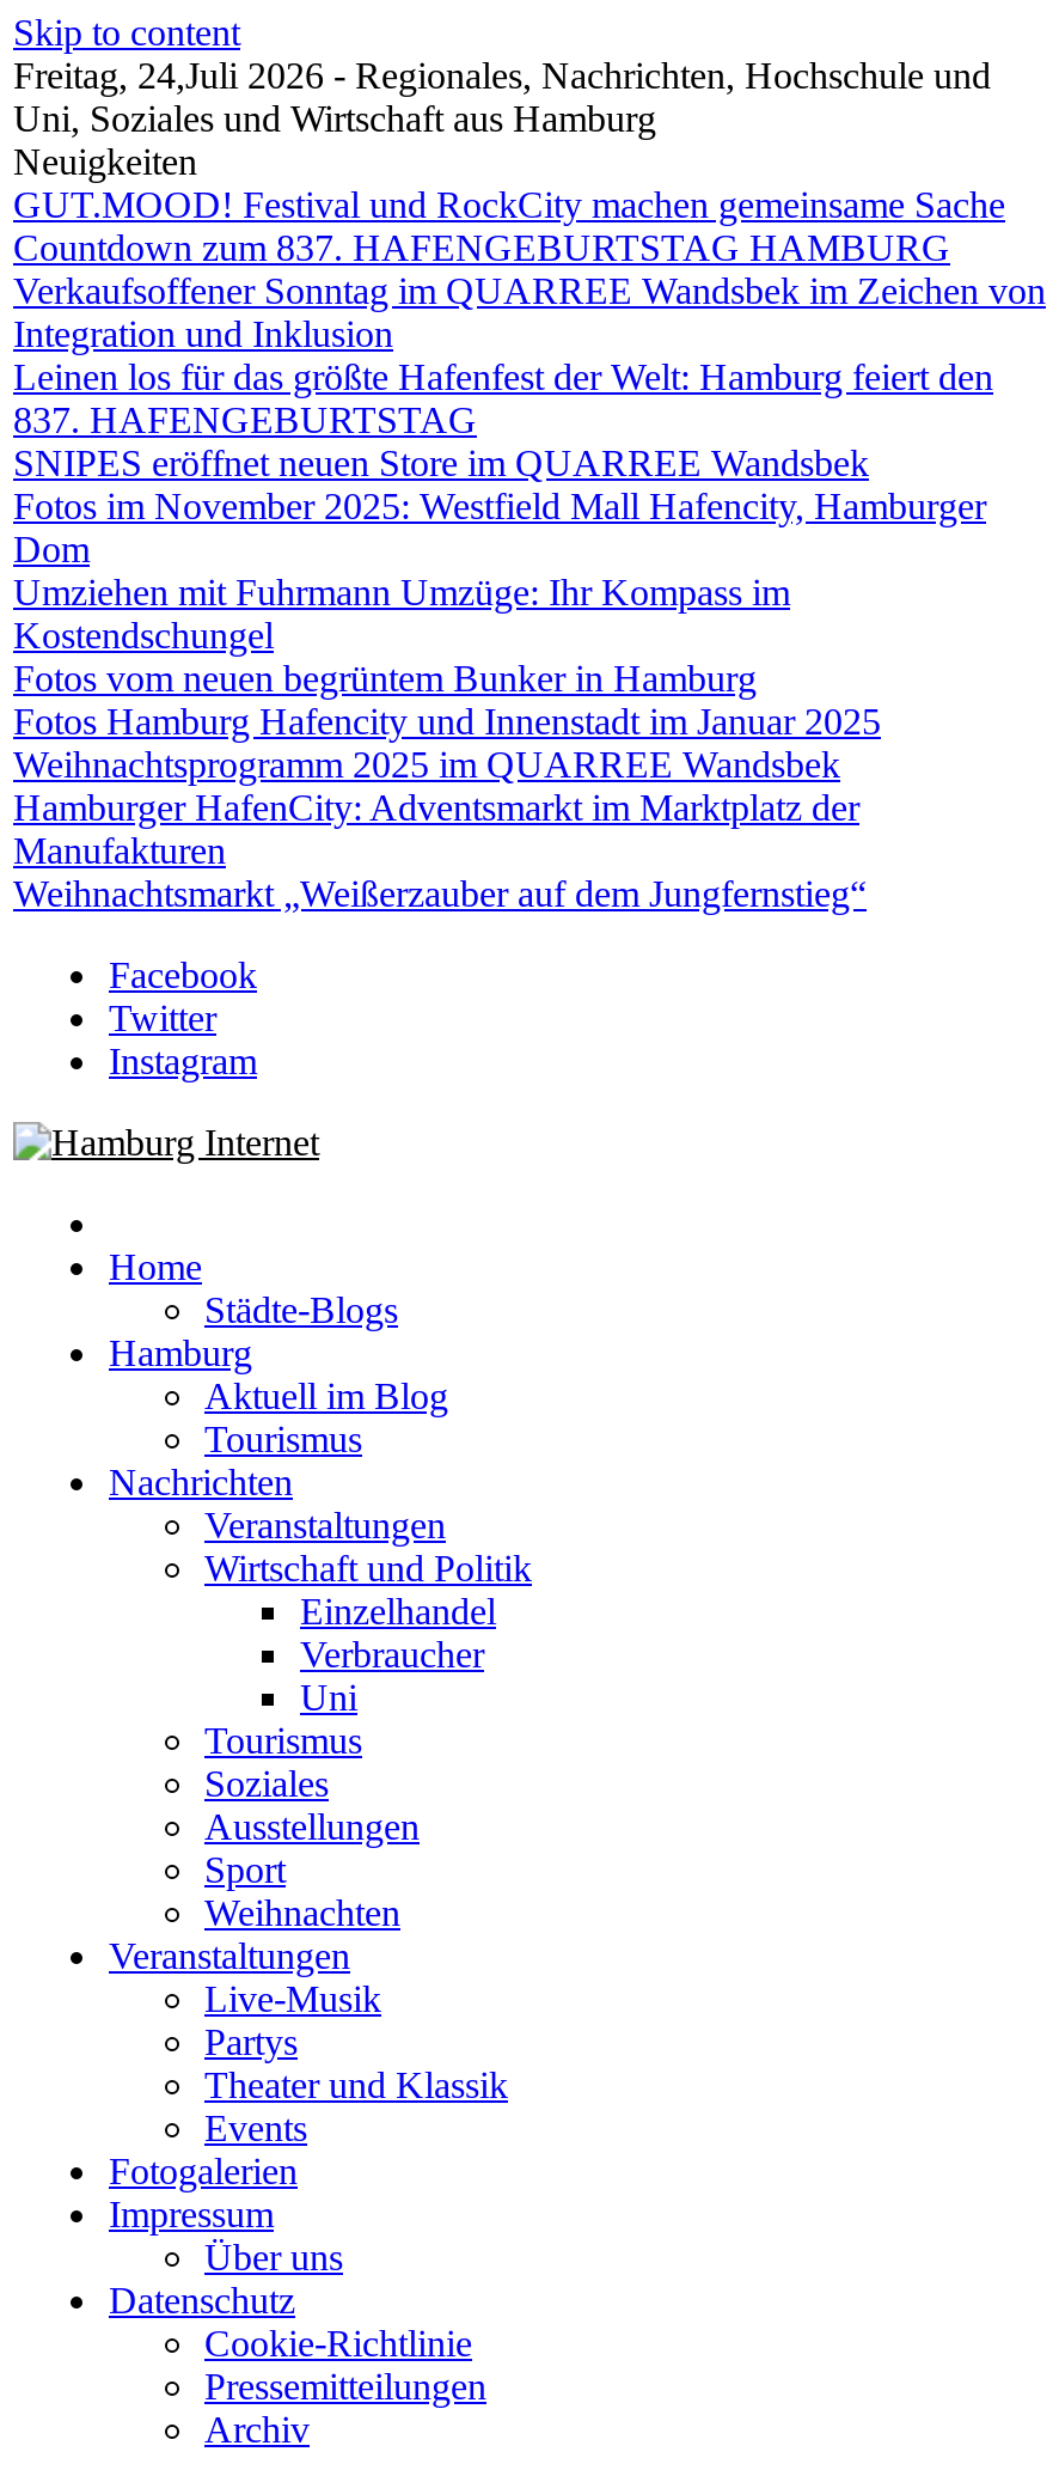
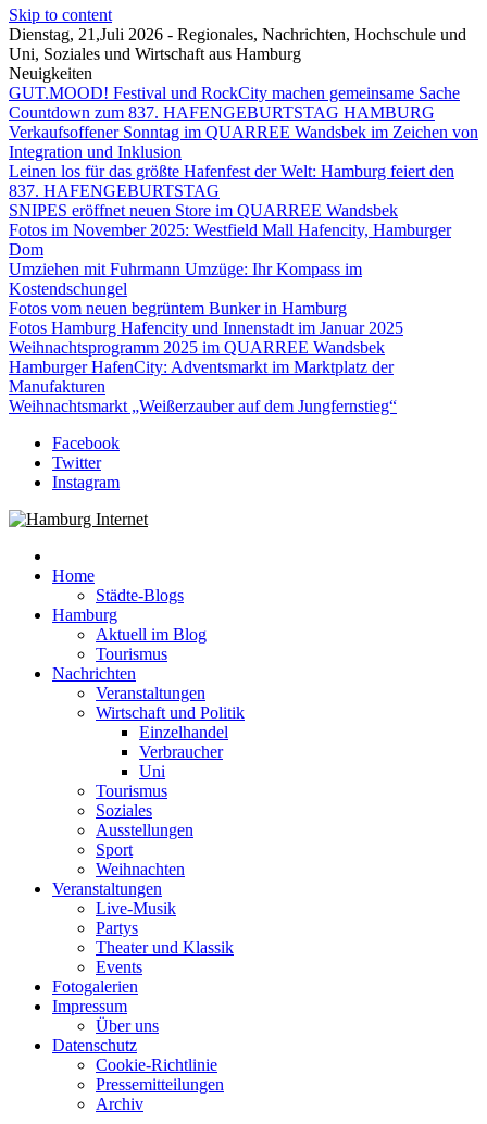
- Freitag, 24,Juli 2026 - Regionales, Nachrichten, Hochschule und
+ Dienstag, 21,Juli 2026 - Regionales, Nachrichten, Hochschule und
